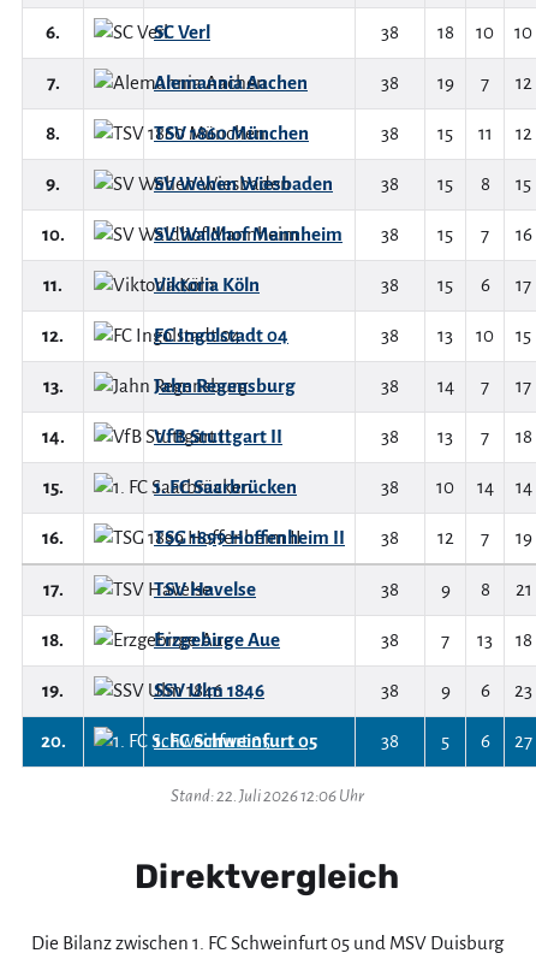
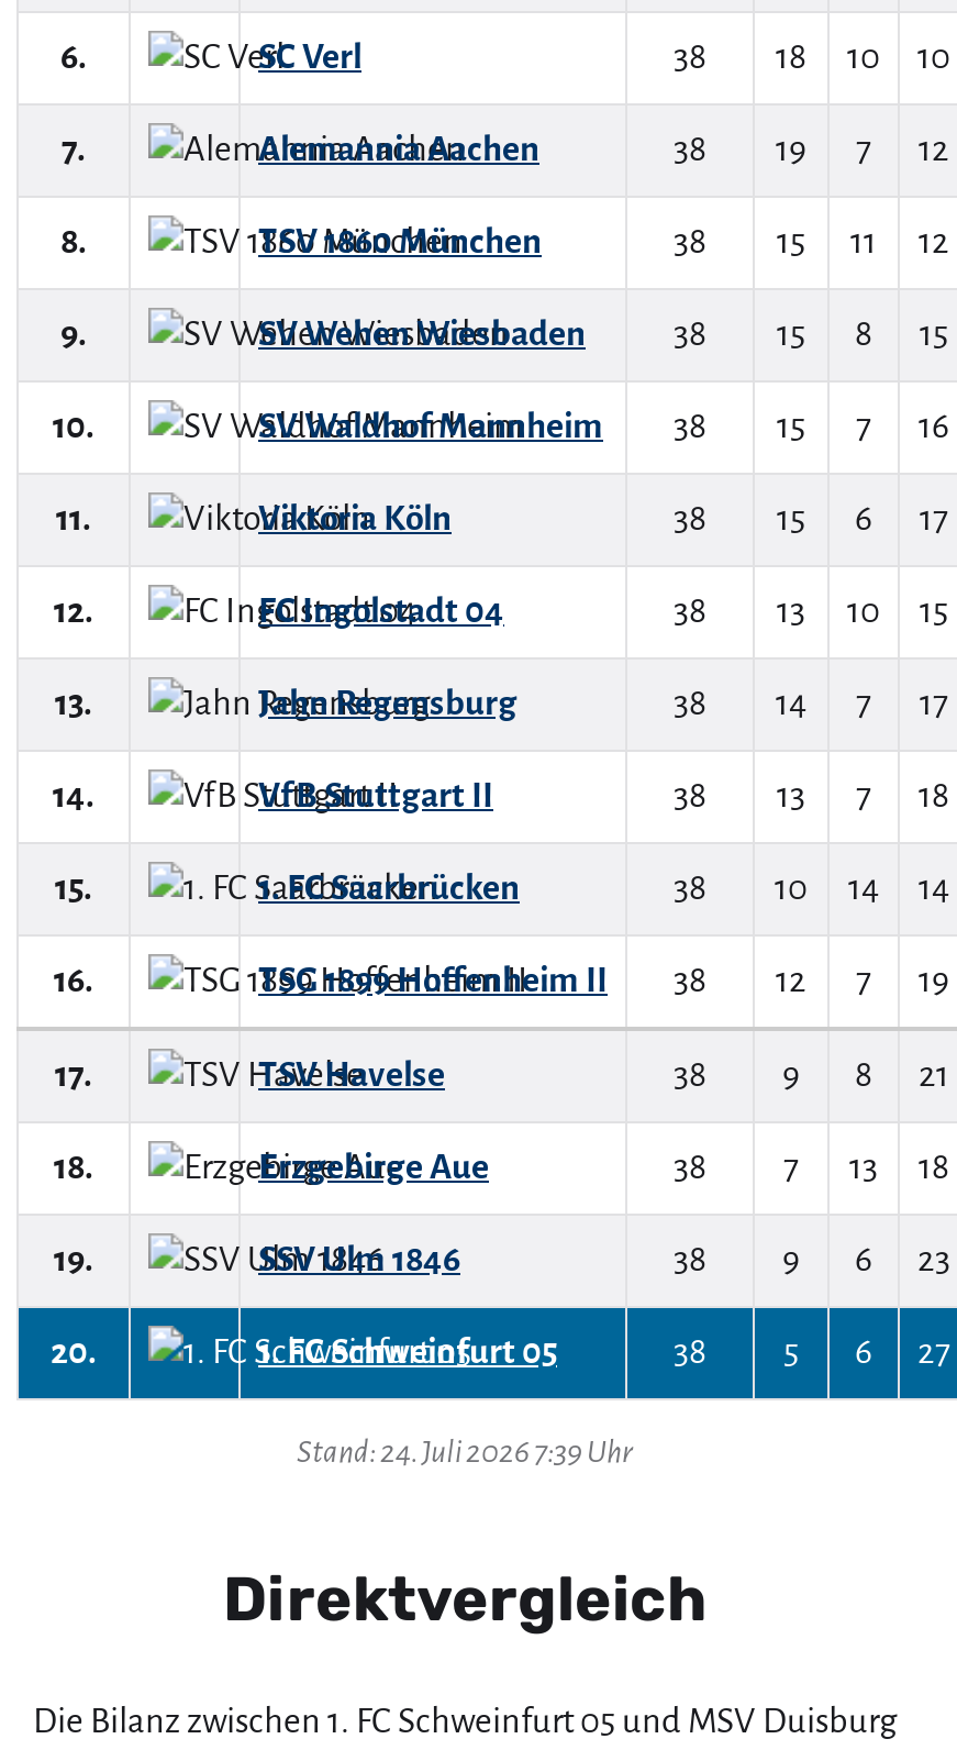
- Stand: 22. Juli 2026 12:06 Uhr
+ Stand: 24. Juli 2026 7:39 Uhr
